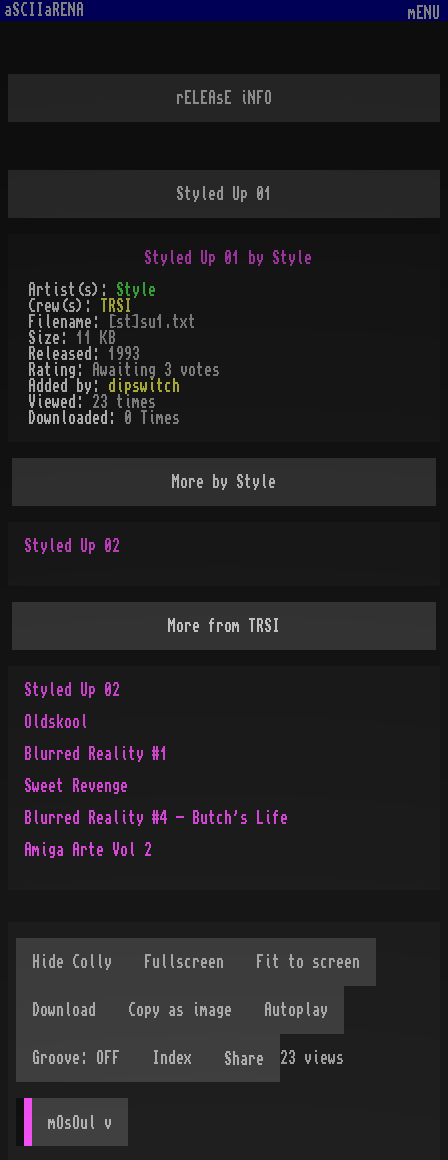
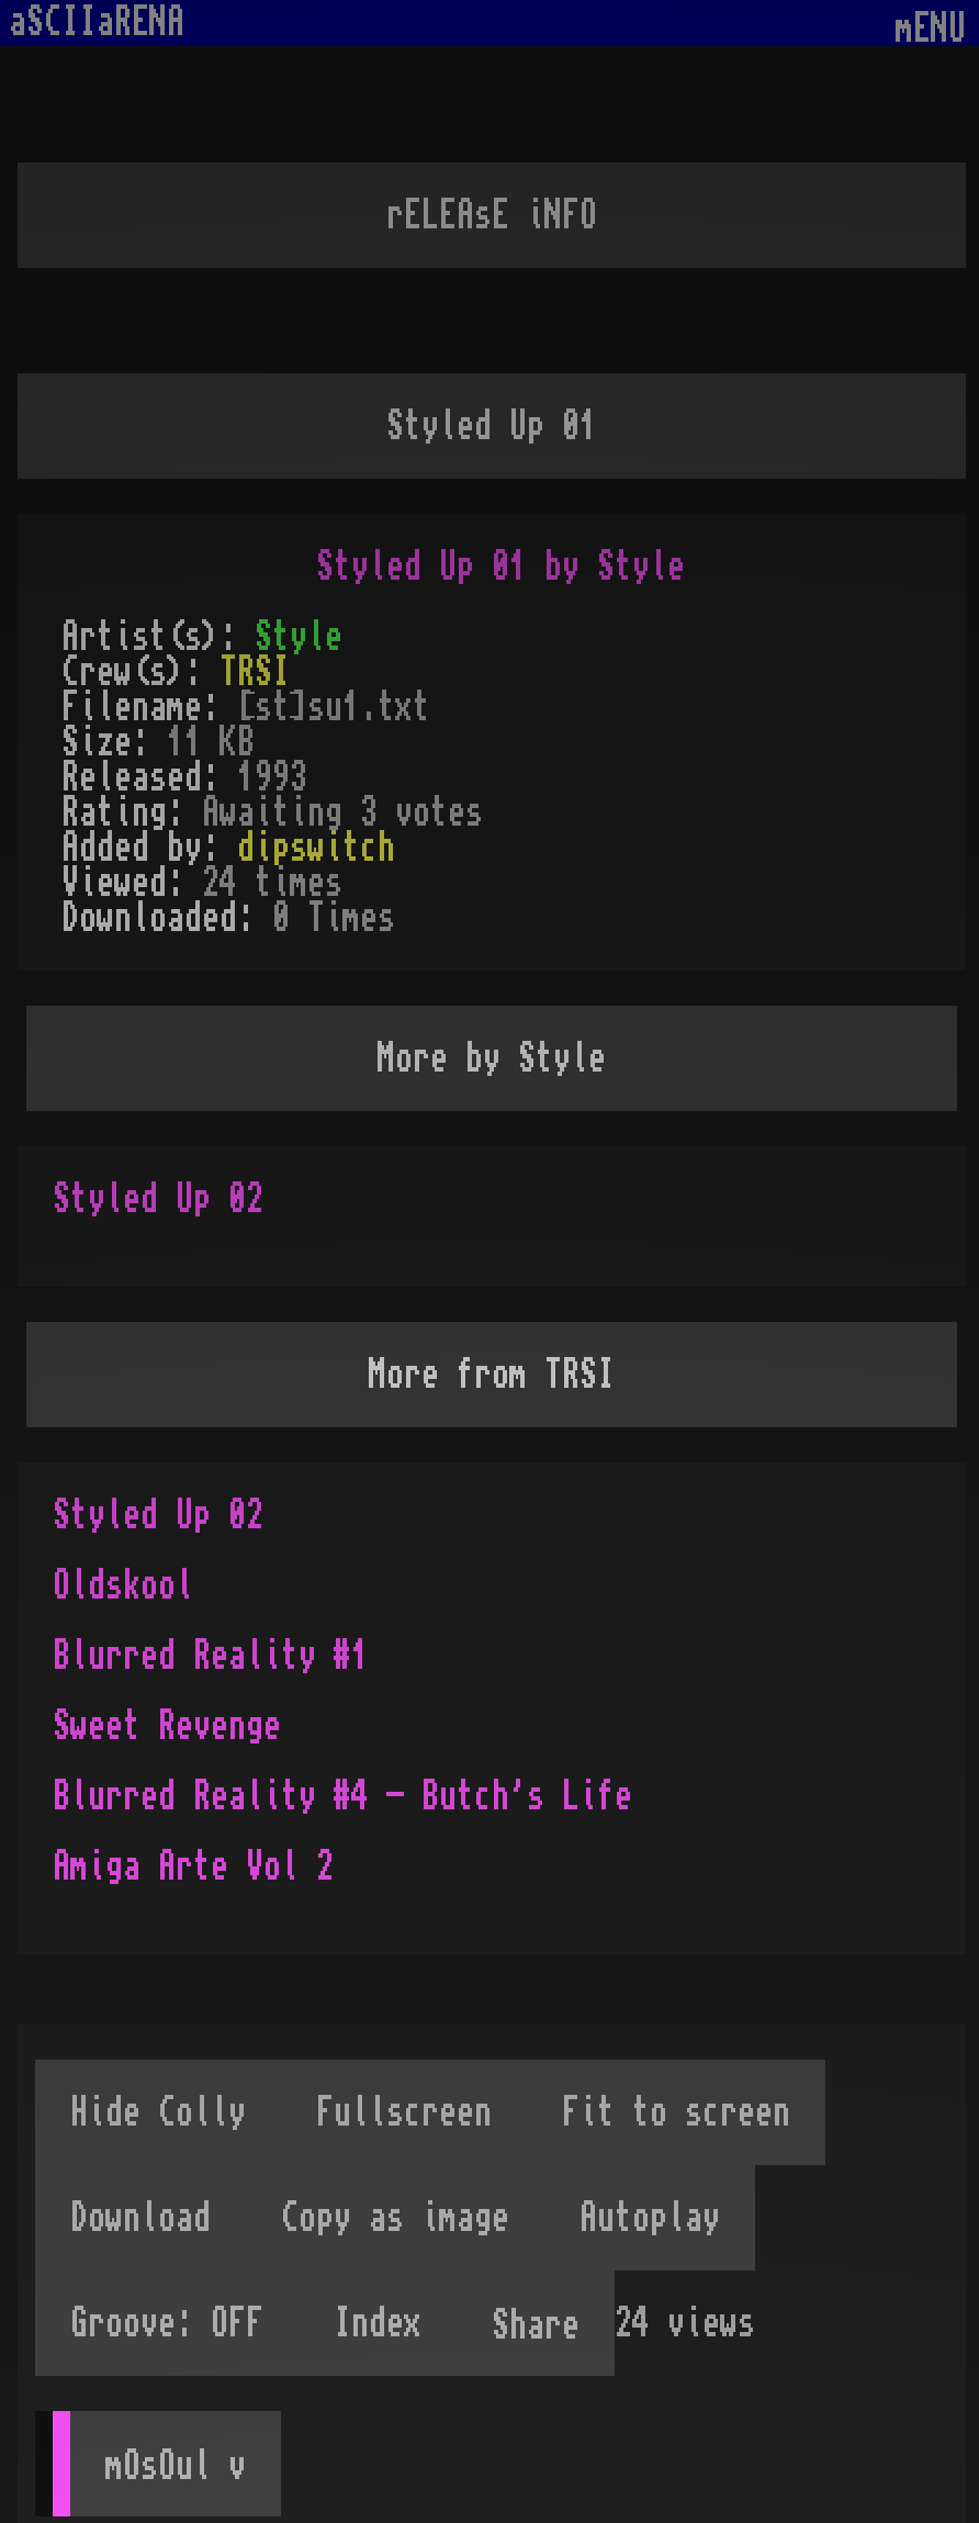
- Viewed: 23 times
+ Viewed: 24 times

- Share 23 views
+ Share 24 views
